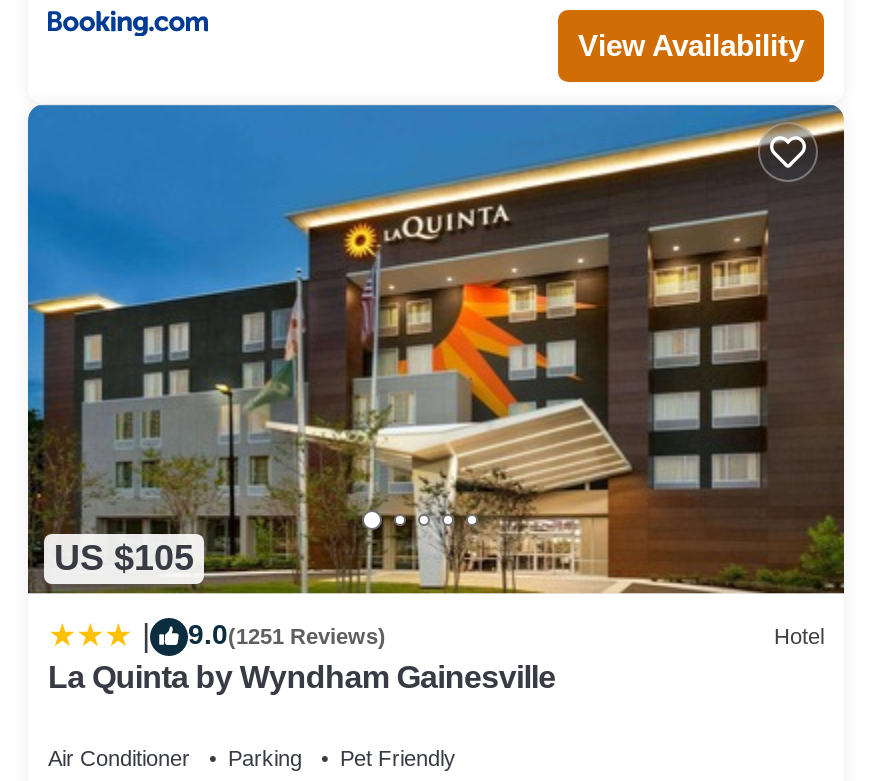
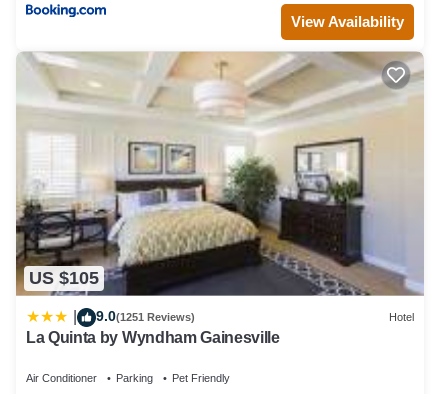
- [image]
+ [image]
